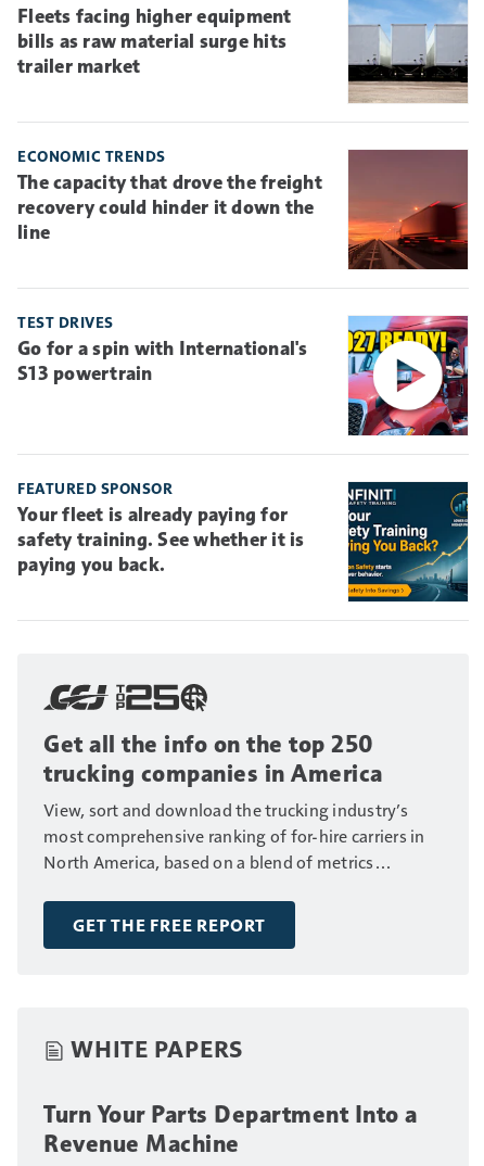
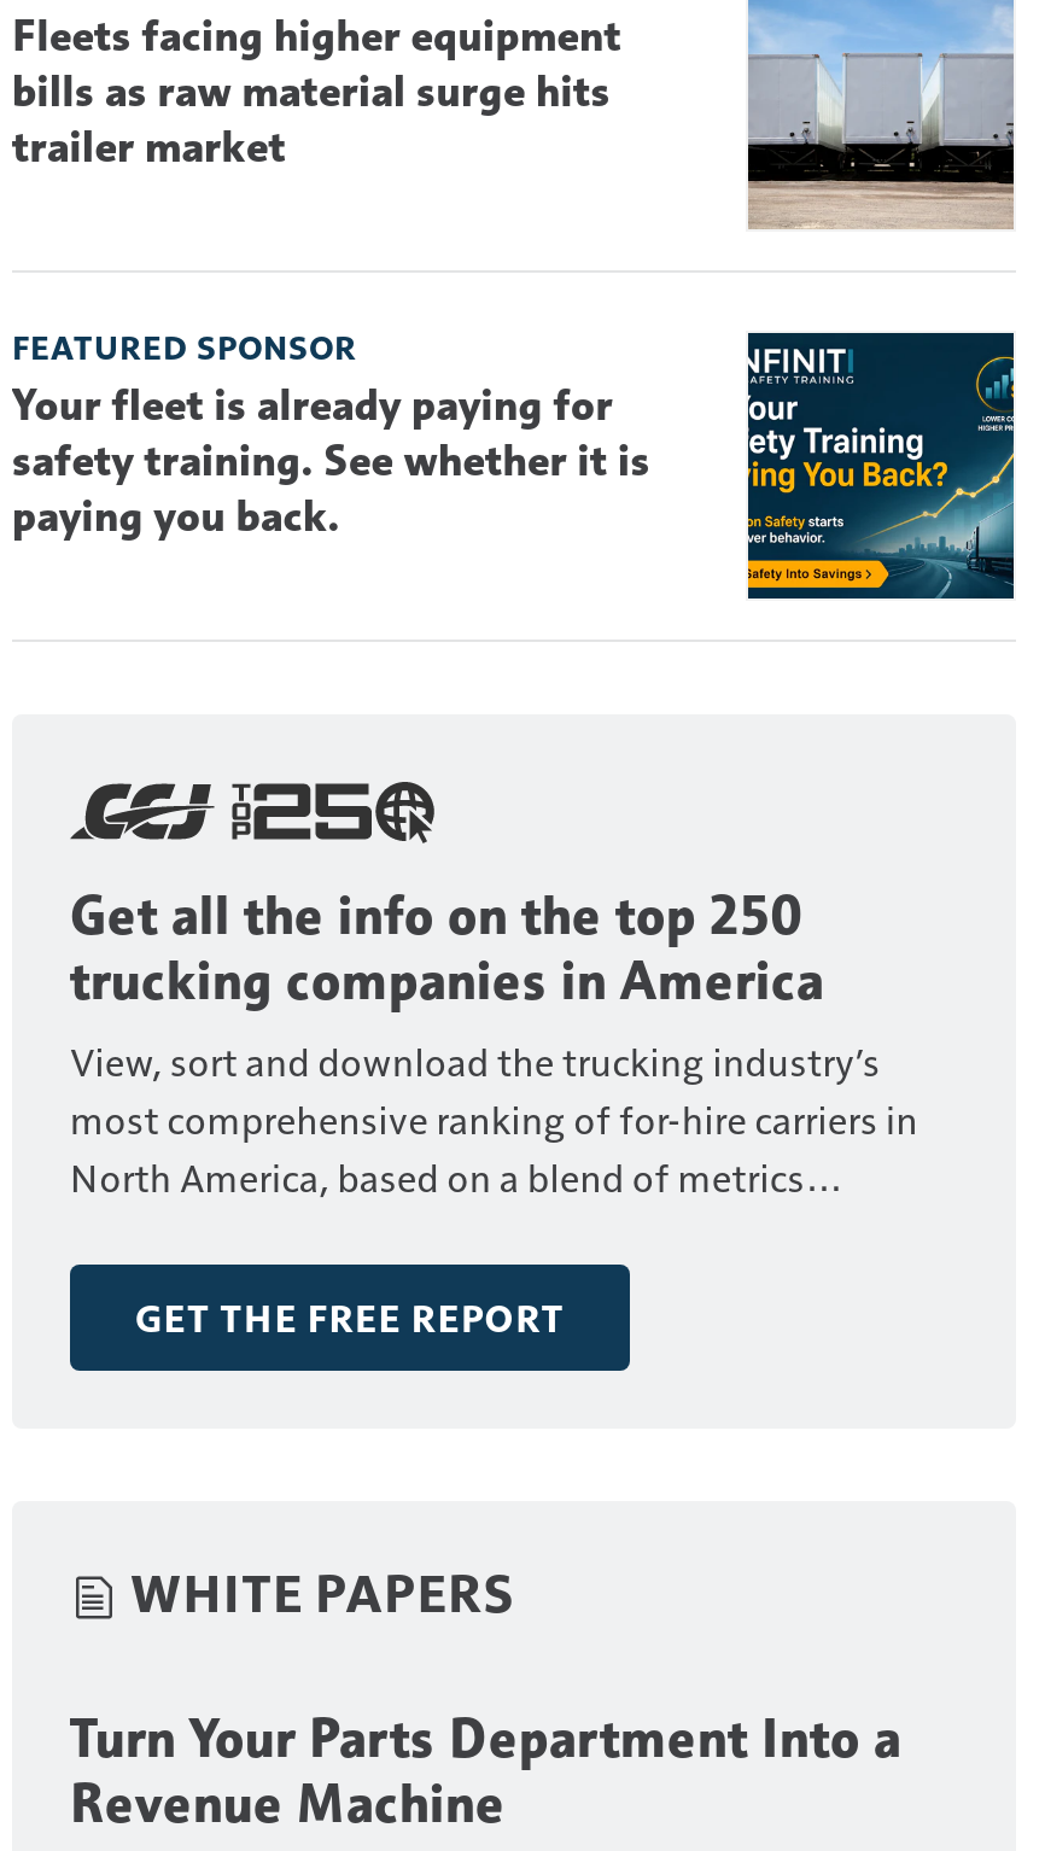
- [image]
- ECONOMIC TRENDS
- The capacity that drove the freight
- recovery could hinder it down the
- line

- [image]
- TEST DRIVES
- Go for a spin with International's
- S13 powertrain
